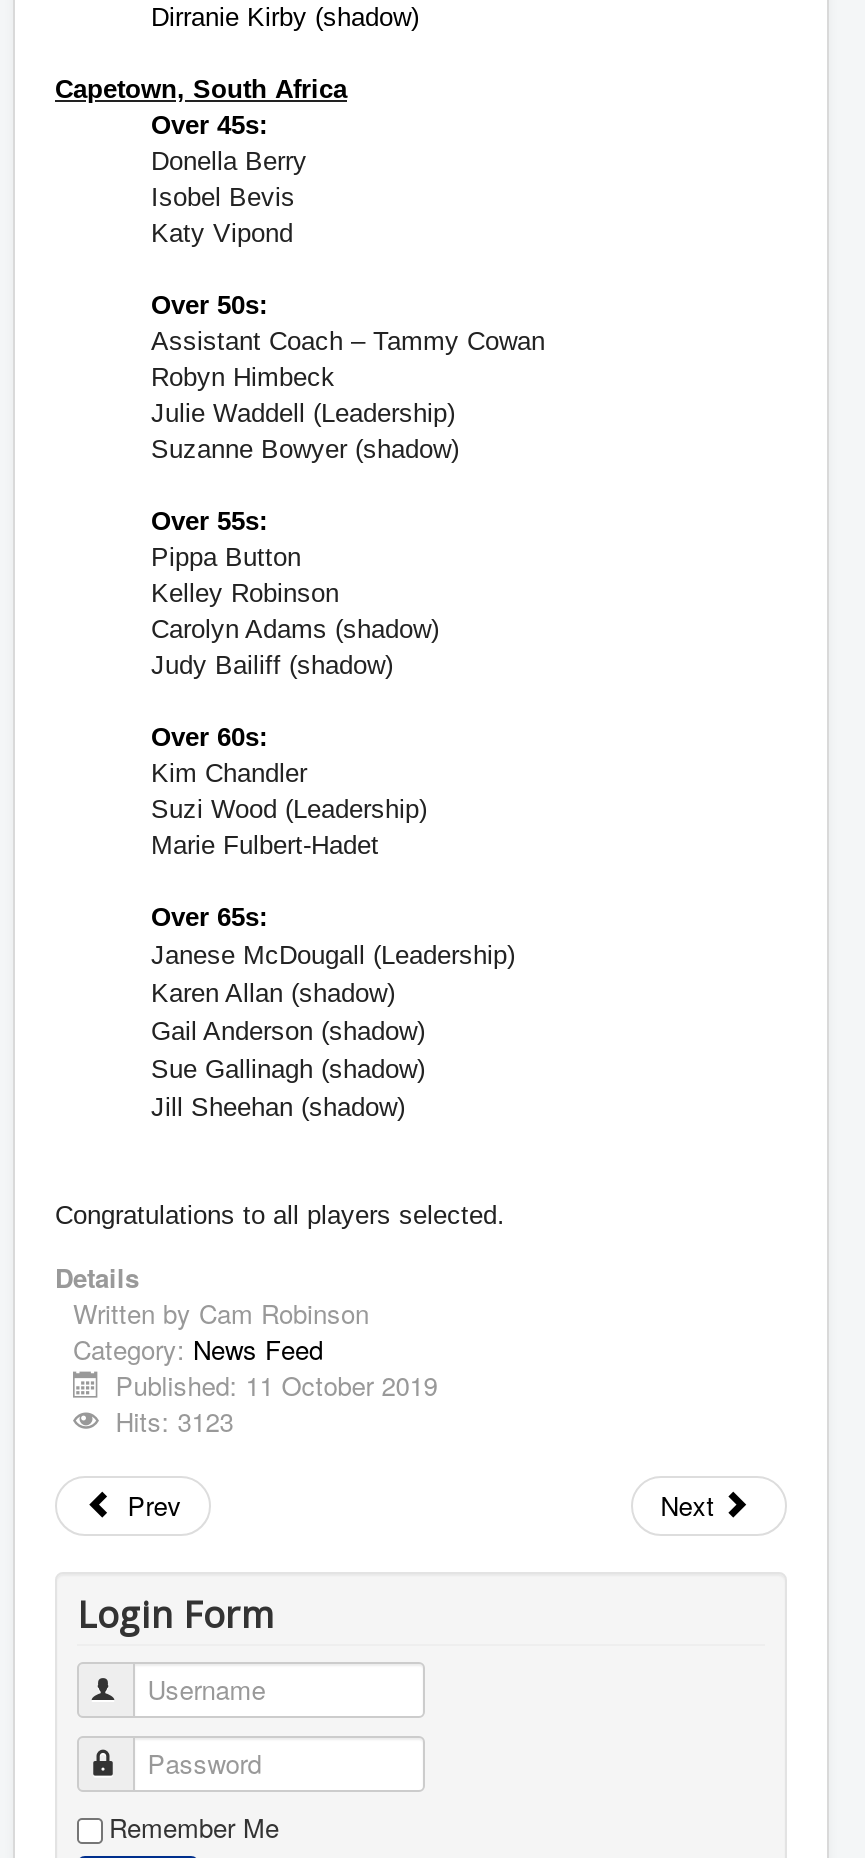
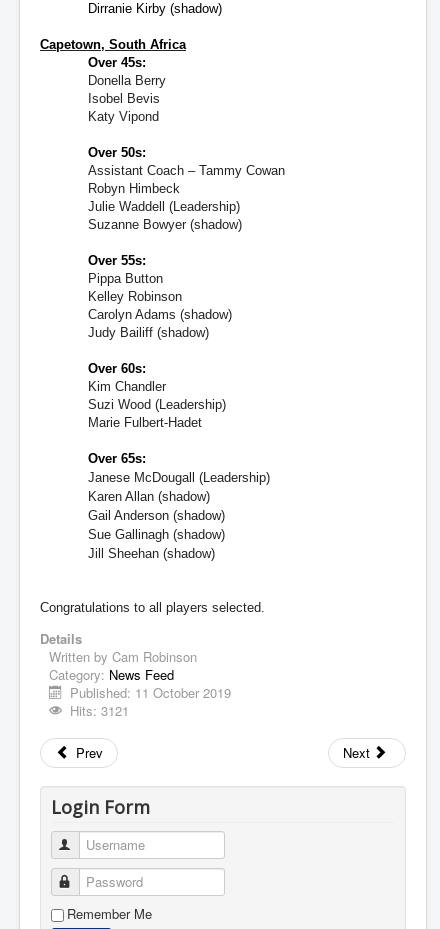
- Hits: 3123
+ Hits: 3121
